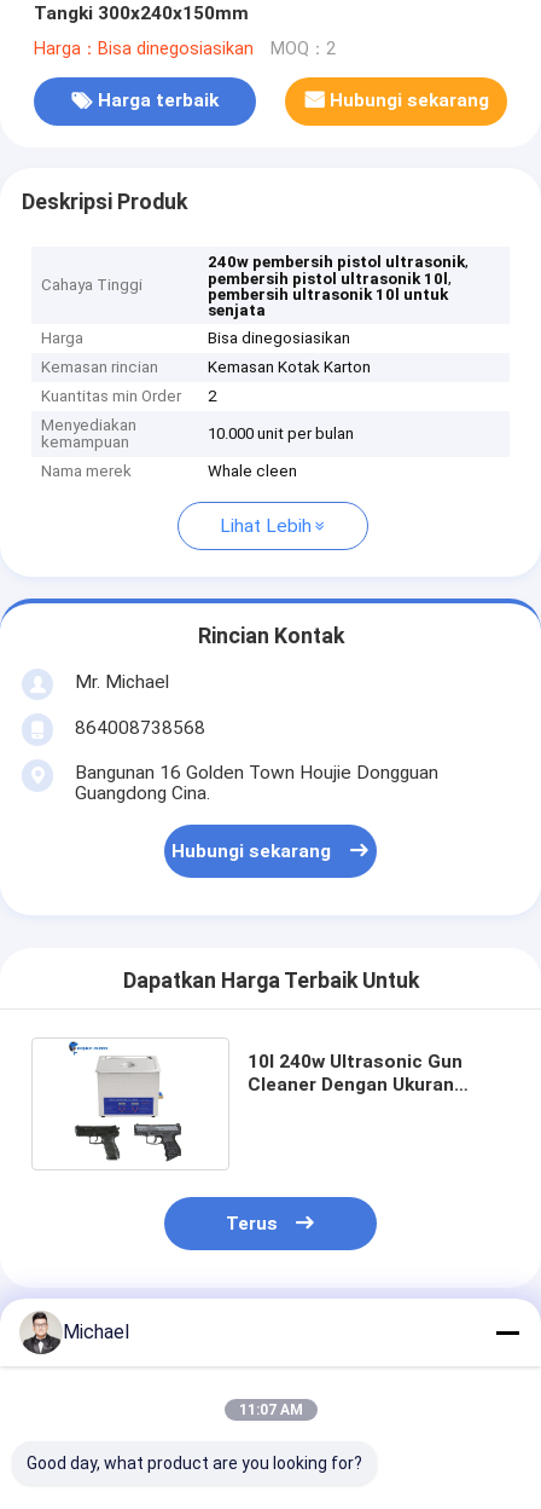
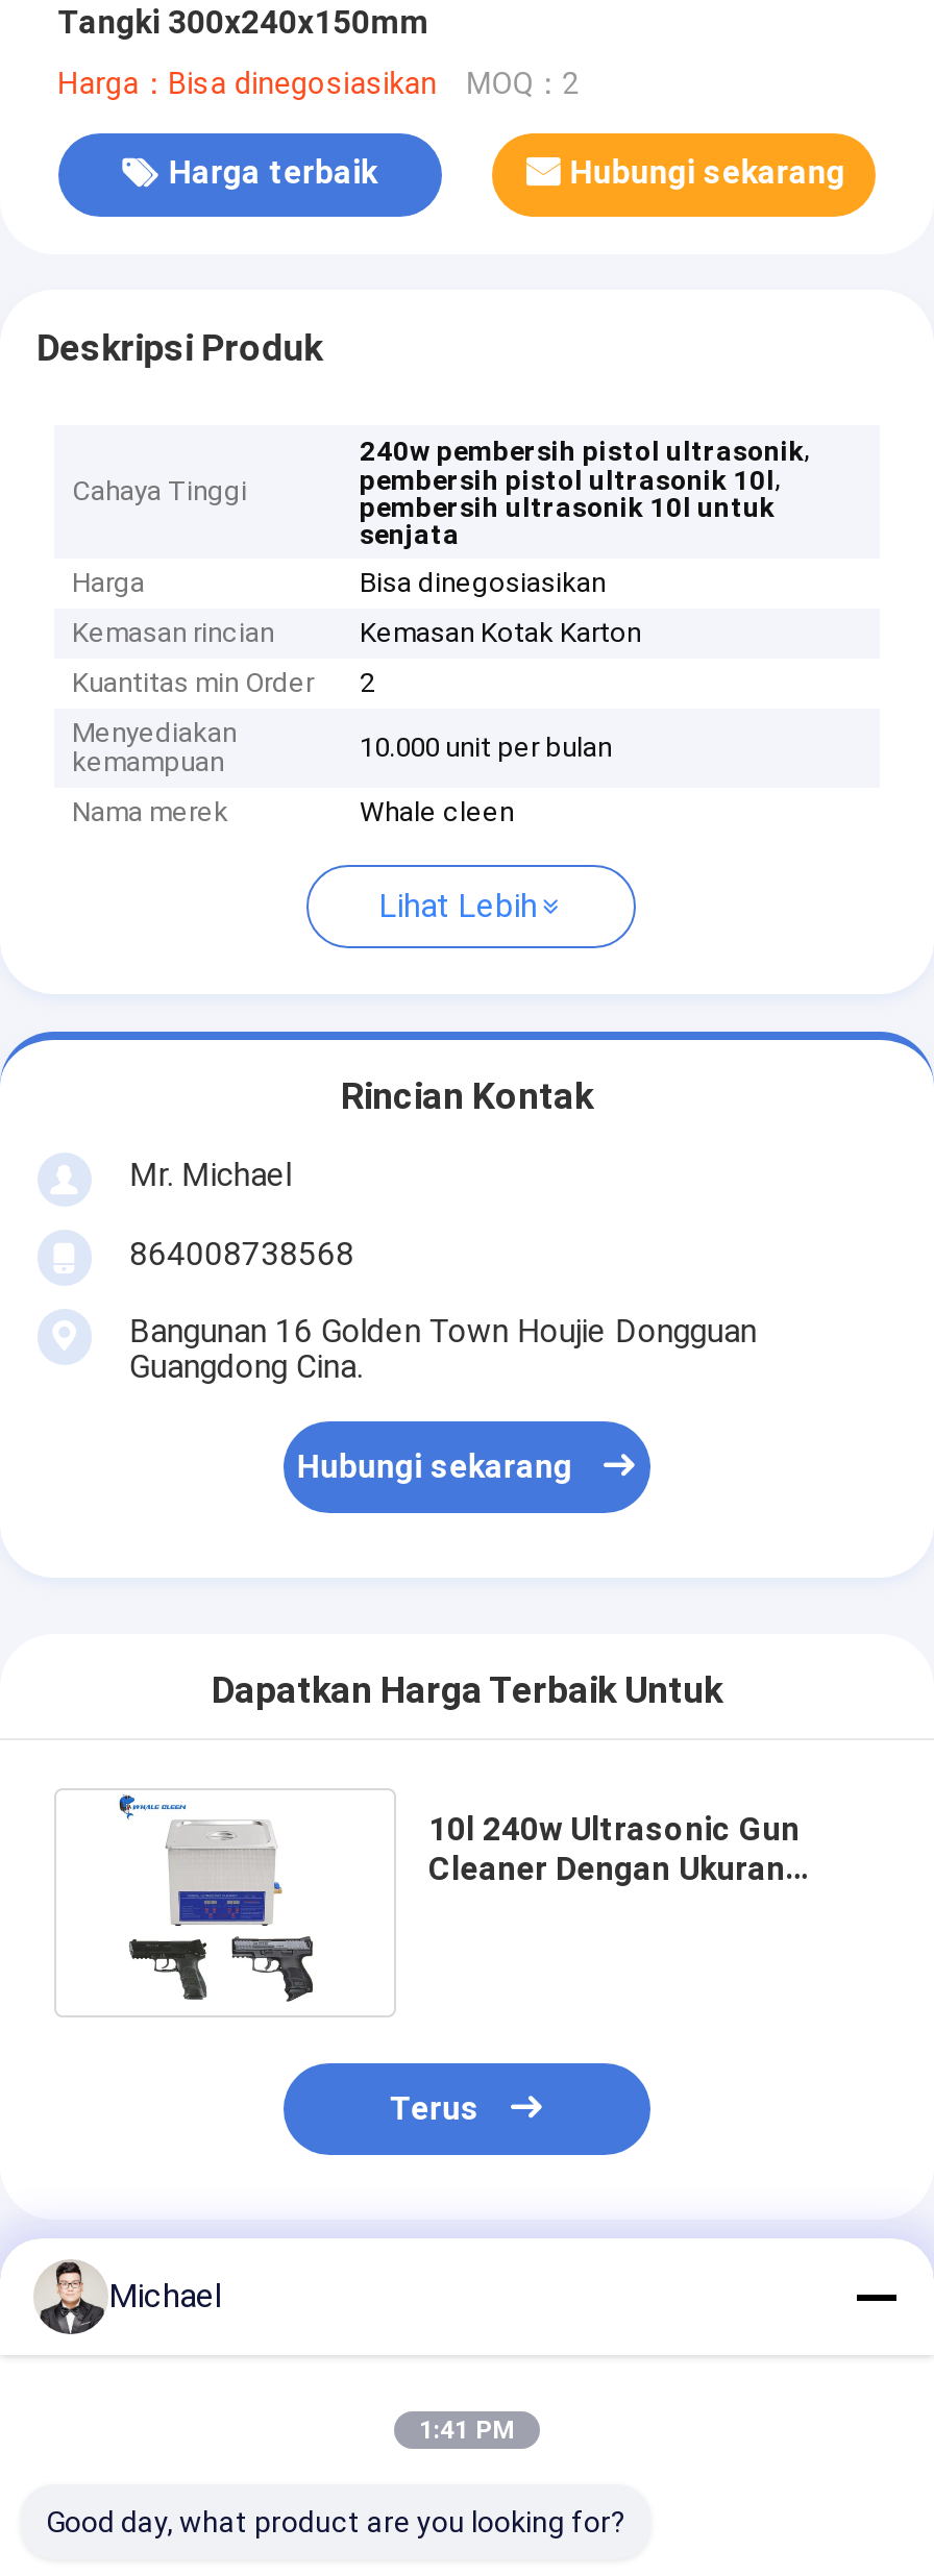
- 11:07 AM
+ 1:41 PM
